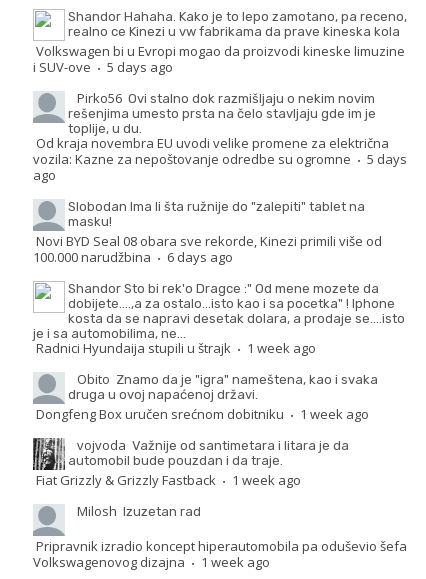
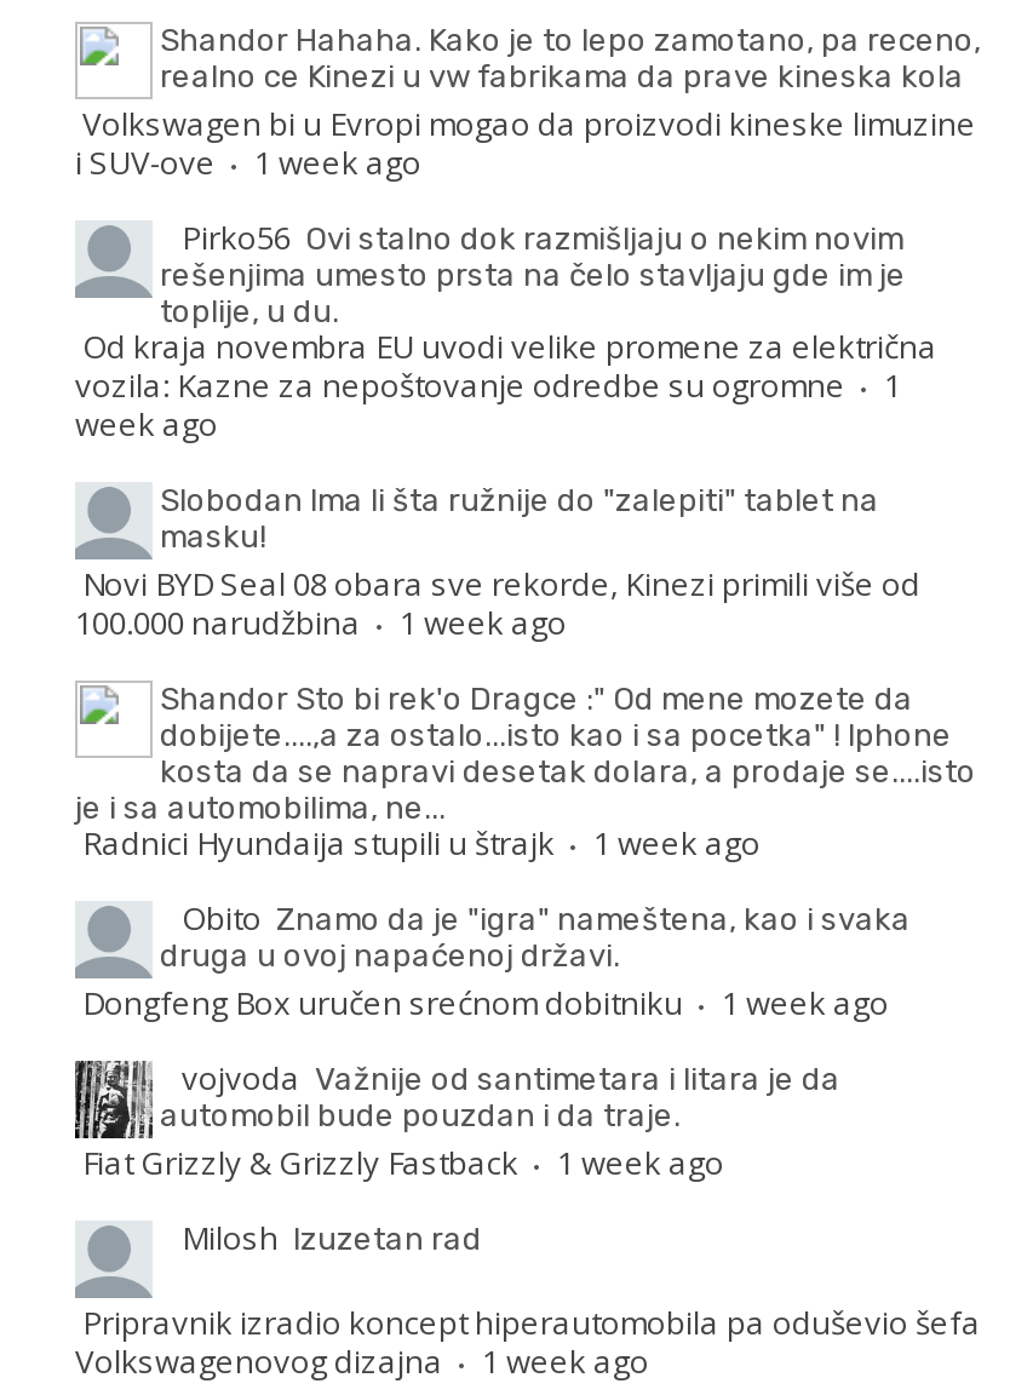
- i SUV-ove · 5 days ago
+ i SUV-ove · 1 week ago

- vozila: Kazne za nepoštovanje odredbe su ogromne · 5 days
- ago
+ vozila: Kazne za nepoštovanje odredbe su ogromne · 1
+ week ago

- 100.000 narudžbina · 6 days ago
+ 100.000 narudžbina · 1 week ago
